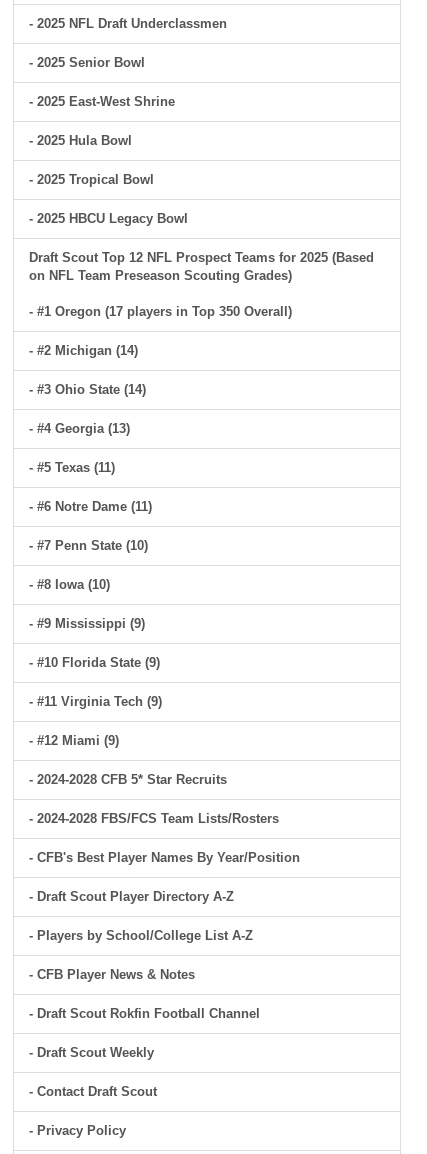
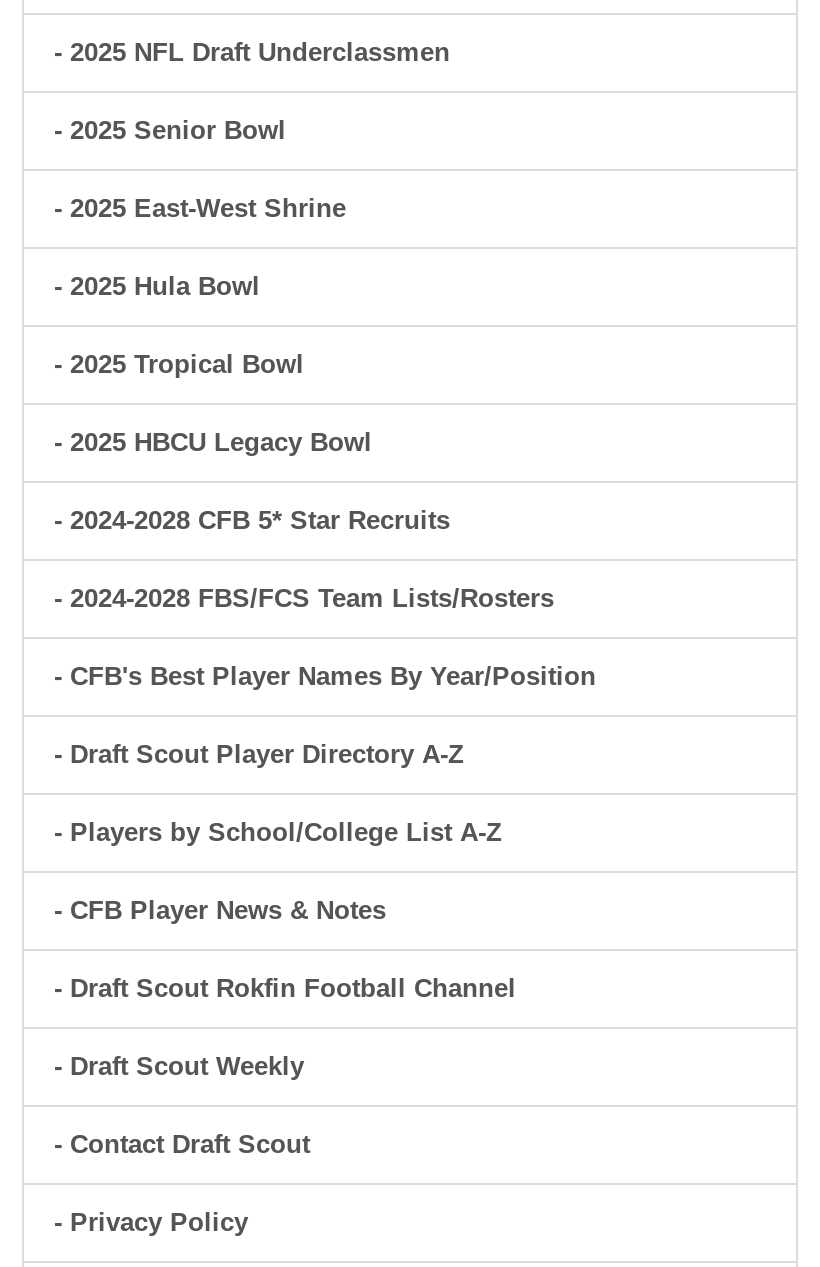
- Draft Scout Top 12 NFL Prospect Teams for 2025 (Based
- on NFL Team Preseason Scouting Grades)
- - #1 Oregon (17 players in Top 350 Overall)
- - #2 Michigan (14)
- - #3 Ohio State (14)
- - #4 Georgia (13)
- - #5 Texas (11)
- - #6 Notre Dame (11)
- - #7 Penn State (10)
- - #8 Iowa (10)
- - #9 Mississippi (9)
- - #10 Florida State (9)
- - #11 Virginia Tech (9)
- - #12 Miami (9)
